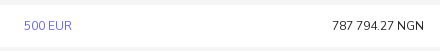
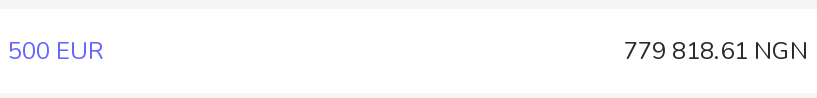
- 787 794.27 NGN
+ 779 818.61 NGN
